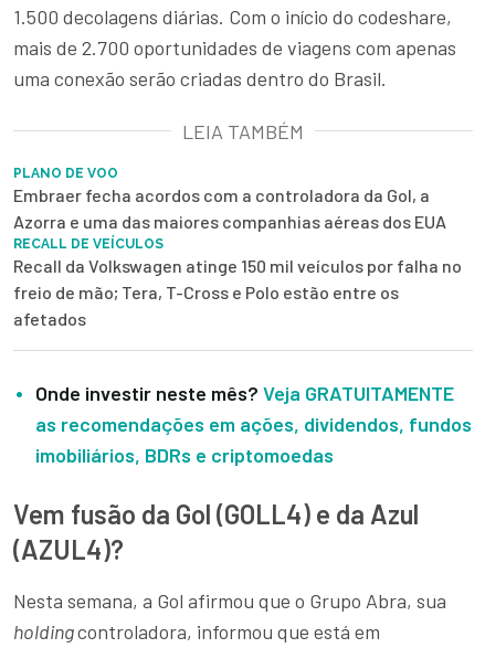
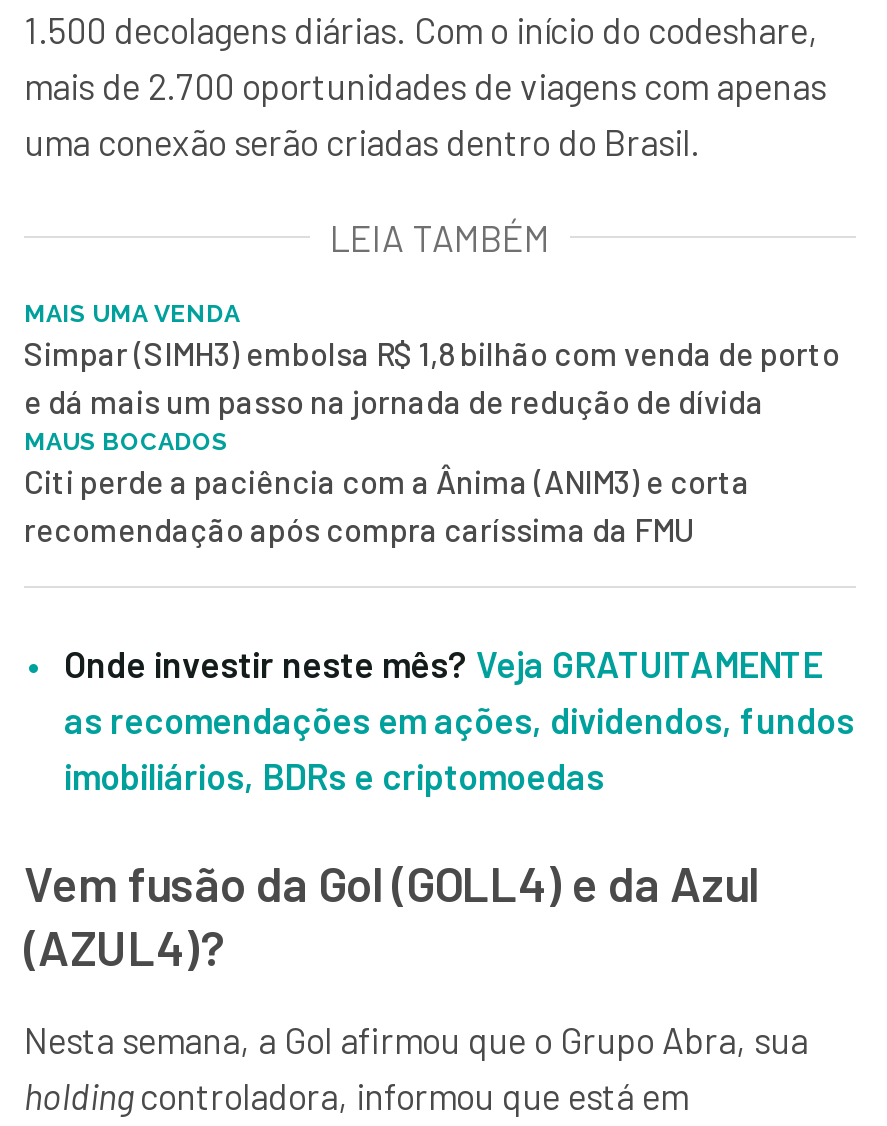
- PLANO DE VOO
- Embraer fecha acordos com a controladora da Gol, a
- Azorra e uma das maiores companhias aéreas dos EUA
- RECALL DE VEÍCULOS
- Recall da Volkswagen atinge 150 mil veículos por falha no
- freio de mão; Tera, T-Cross e Polo estão entre os
- afetados
+ MAIS UMA VENDA
+ Simpar (SIMH3) embolsa R$ 1,8 bilhão com venda de porto
+ e dá mais um passo na jornada de redução de dívida
+ MAUS BOCADOS
+ Citi perde a paciência com a Ânima (ANIM3) e corta
+ recomendação após compra caríssima da FMU
